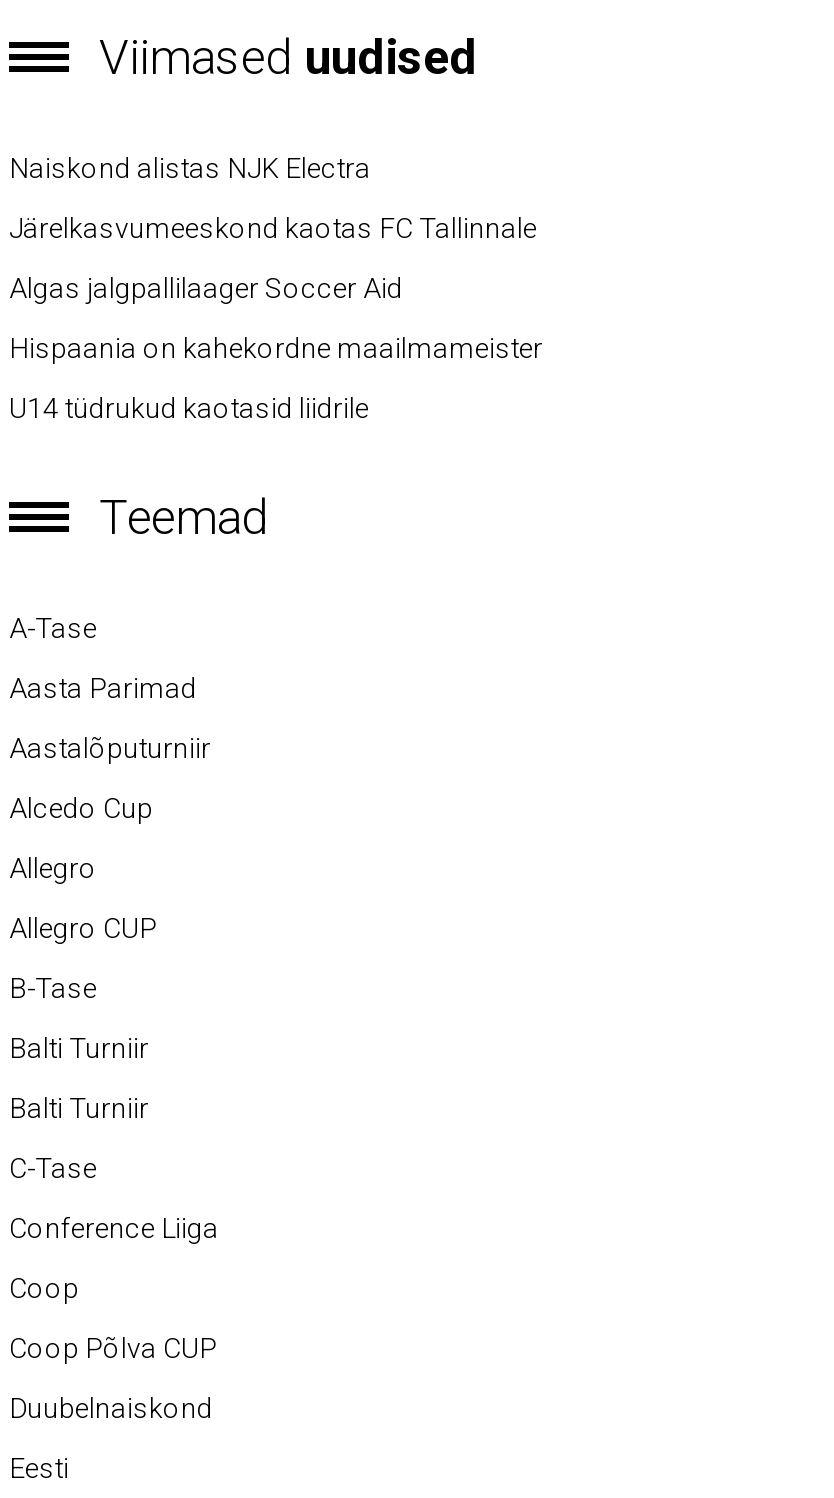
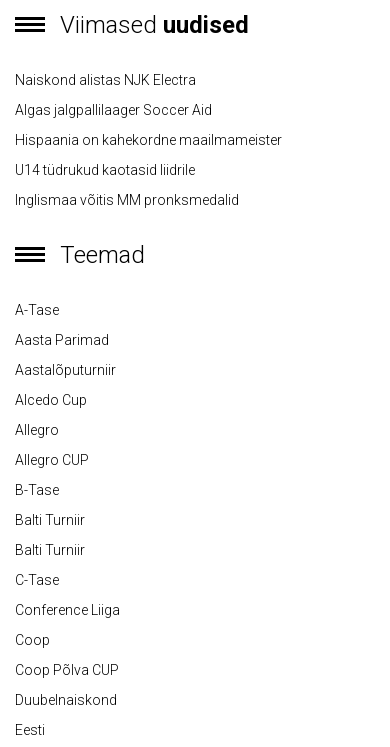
- Järelkasvumeeskond kaotas FC Tallinnale

moved up: Algas jalgpallilaager Soccer Aid | Hispaania on kahekordne maailmameister | U14 tüdrukud kaotasid liidrile

+ Inglismaa võitis MM pronksmedalid
